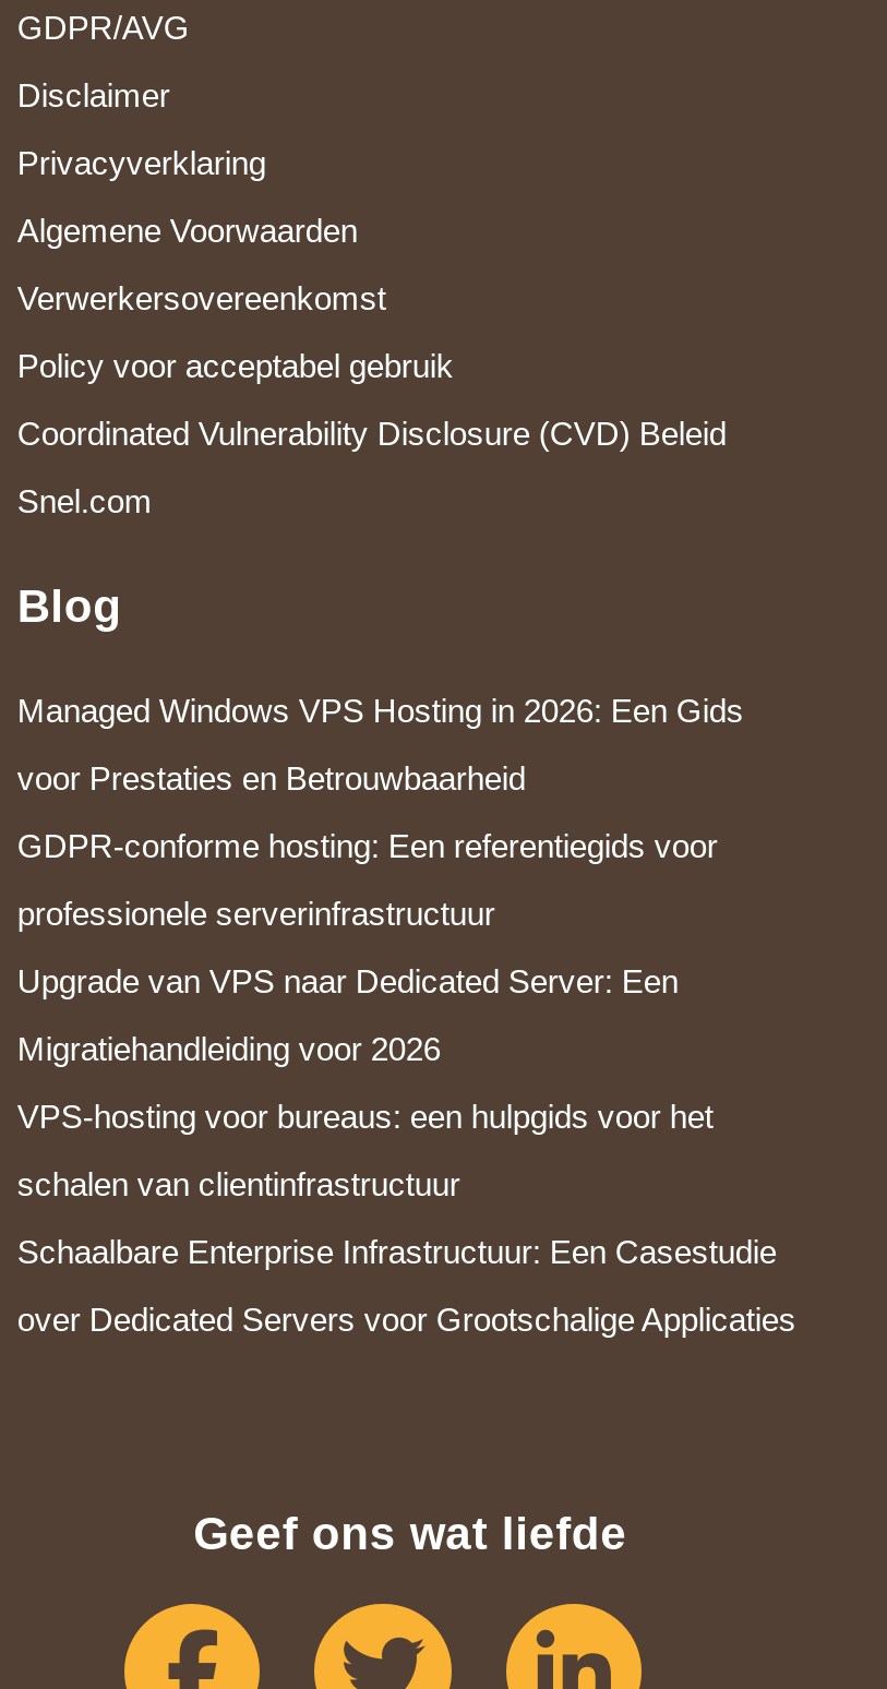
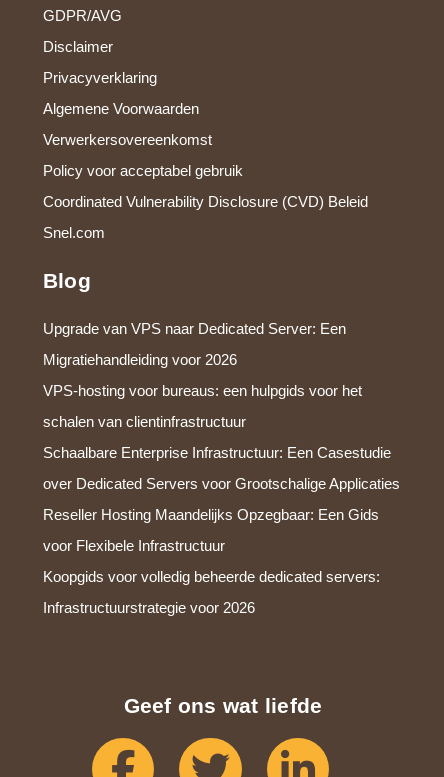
- Managed Windows VPS Hosting in 2026: Een Gids
- voor Prestaties en Betrouwbaarheid
- GDPR-conforme hosting: Een referentiegids voor
- professionele serverinfrastructuur

moved up: Upgrade van VPS naar Dedicated Server: Een | Migratiehandleiding voor 2026 | VPS-hosting voor bureaus: een hulpgids voor het | schalen van clientinfrastructuur | Schaalbare Enterprise Infrastructuur: Een Casestudie | over Dedicated Servers voor Grootschalige Applicaties

+ Reseller Hosting Maandelijks Opzegbaar: Een Gids
+ voor Flexibele Infrastructuur
+ Koopgids voor volledig beheerde dedicated servers:
+ Infrastructuurstrategie voor 2026
